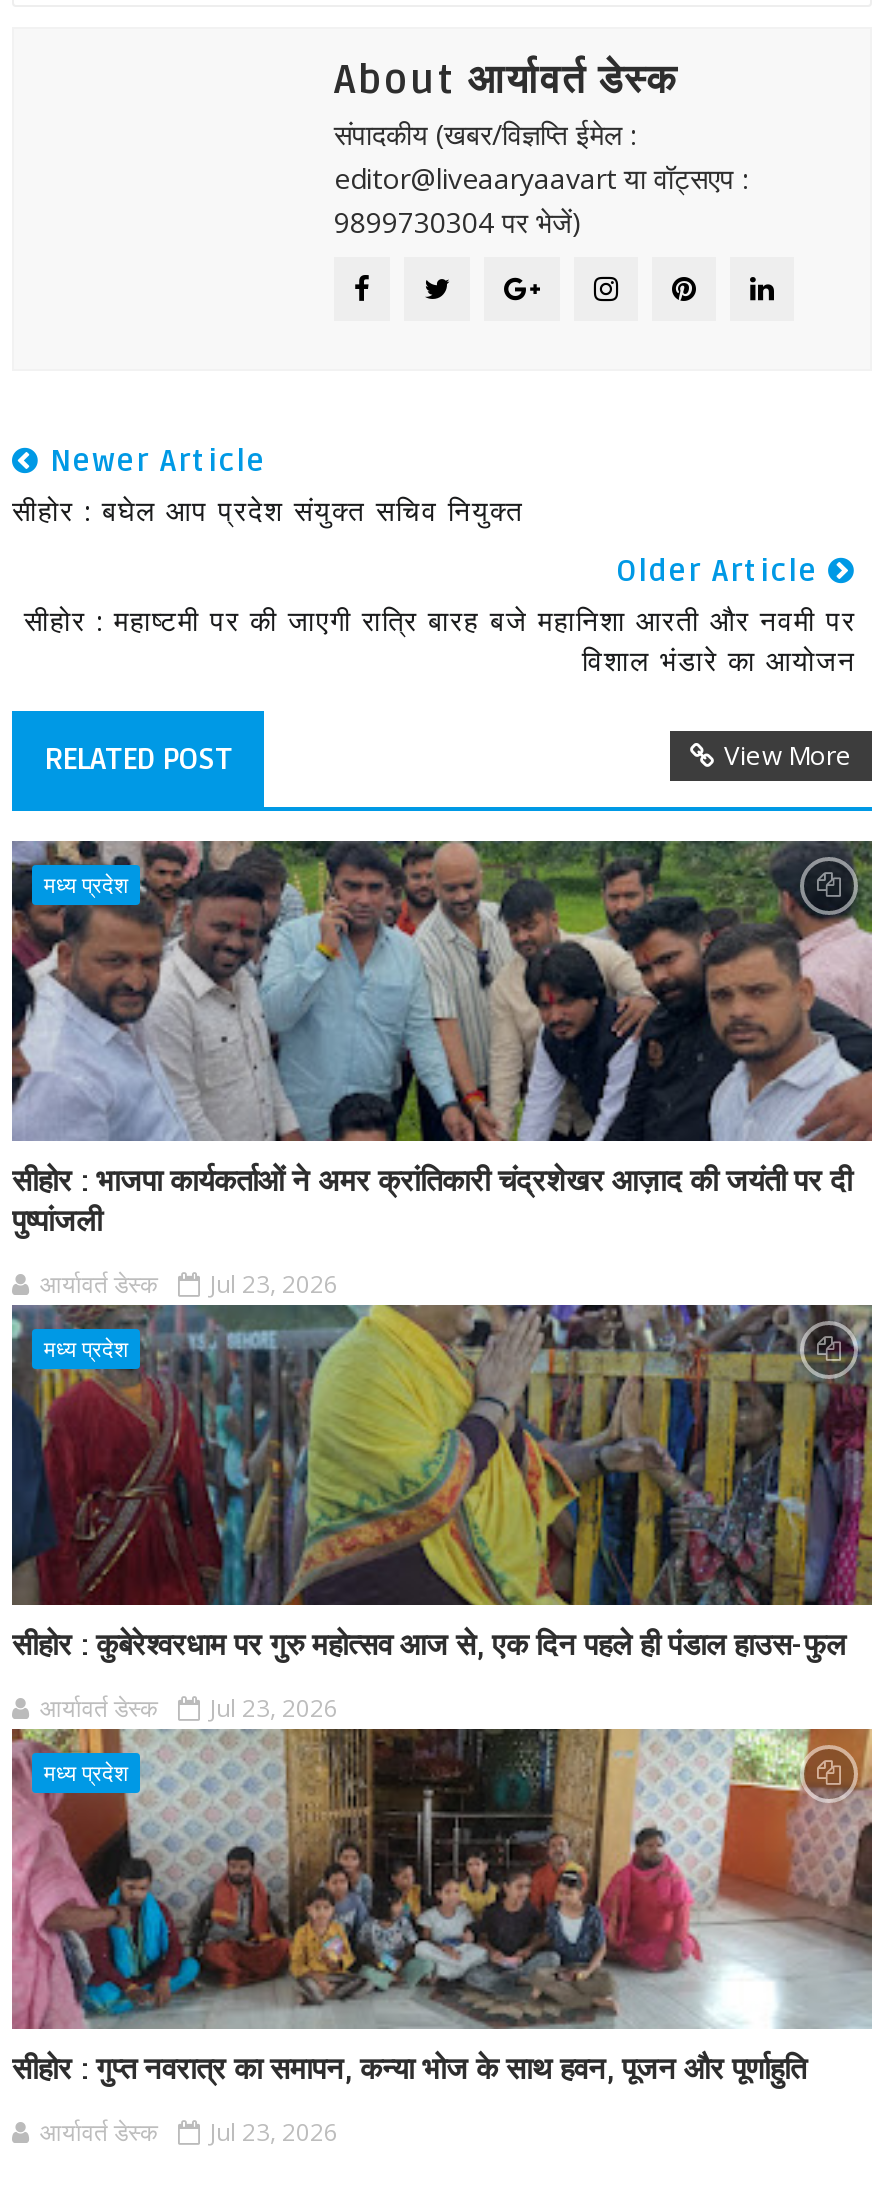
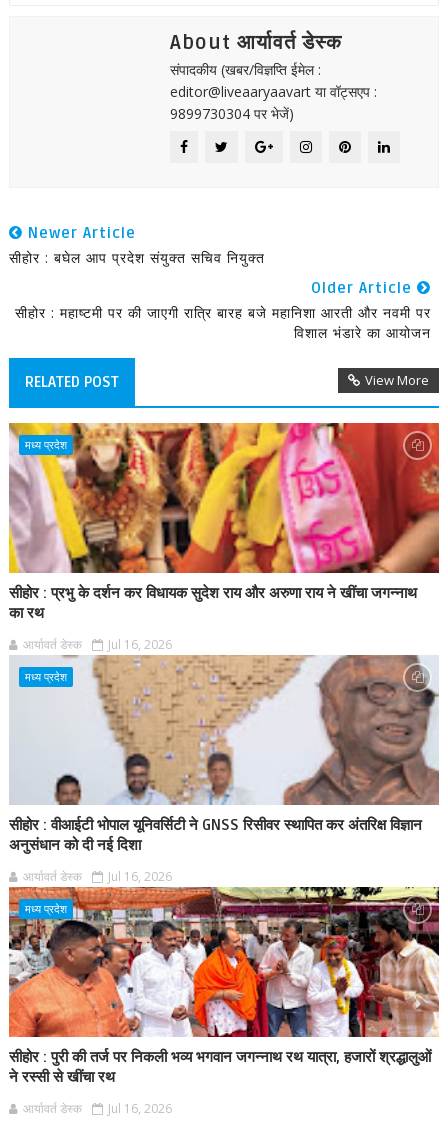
- [image]
- सीहोर : भाजपा कार्यकर्ताओं ने अमर क्रांतिकारी चंद्रशेखर आज़ाद की जयंती पर दी
- पुष्पांजली
+ [image]
+ सीहोर : प्रभु के दर्शन कर विधायक सुदेश राय और अरुणा राय ने खींचा जगन्नाथ
+ का रथ

- आर्यावर्त डेस्क Jul 23, 2026
+ आर्यावर्त डेस्क Jul 16, 2026

- [image]
- सीहोर : कुबेरेश्वरधाम पर गुरु महोत्सव आज से, एक दिन पहले ही पंडाल हाउस-फुल
+ [image]
+ सीहोर : वीआईटी भोपाल यूनिवर्सिटी ने GNSS रिसीवर स्थापित कर अंतरिक्ष विज्ञान
+ अनुसंधान को दी नई दिशा

- आर्यावर्त डेस्क Jul 23, 2026
+ आर्यावर्त डेस्क Jul 16, 2026

- [image]
- सीहोर : गुप्त नवरात्र का समापन, कन्या भोज के साथ हवन, पूजन और पूर्णाहुति
+ [image]
+ सीहोर : पुरी की तर्ज पर निकली भव्य भगवान जगन्नाथ रथ यात्रा, हजारों श्रद्धालुओं
+ ने रस्सी से खींचा रथ

- आर्यावर्त डेस्क Jul 23, 2026
+ आर्यावर्त डेस्क Jul 16, 2026
